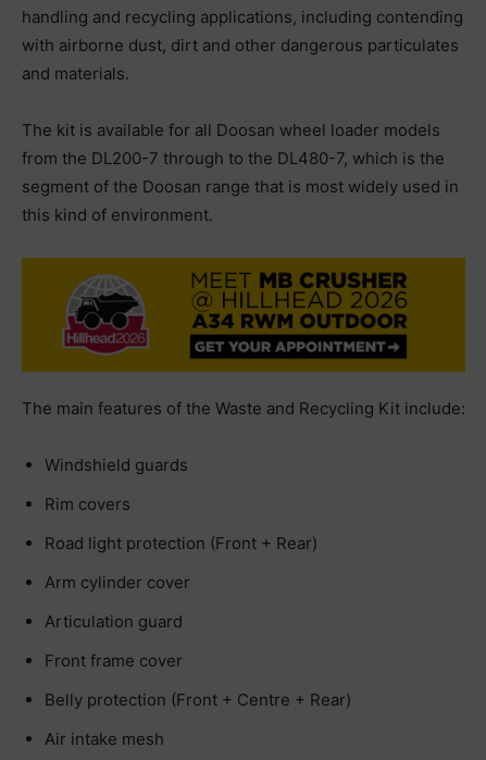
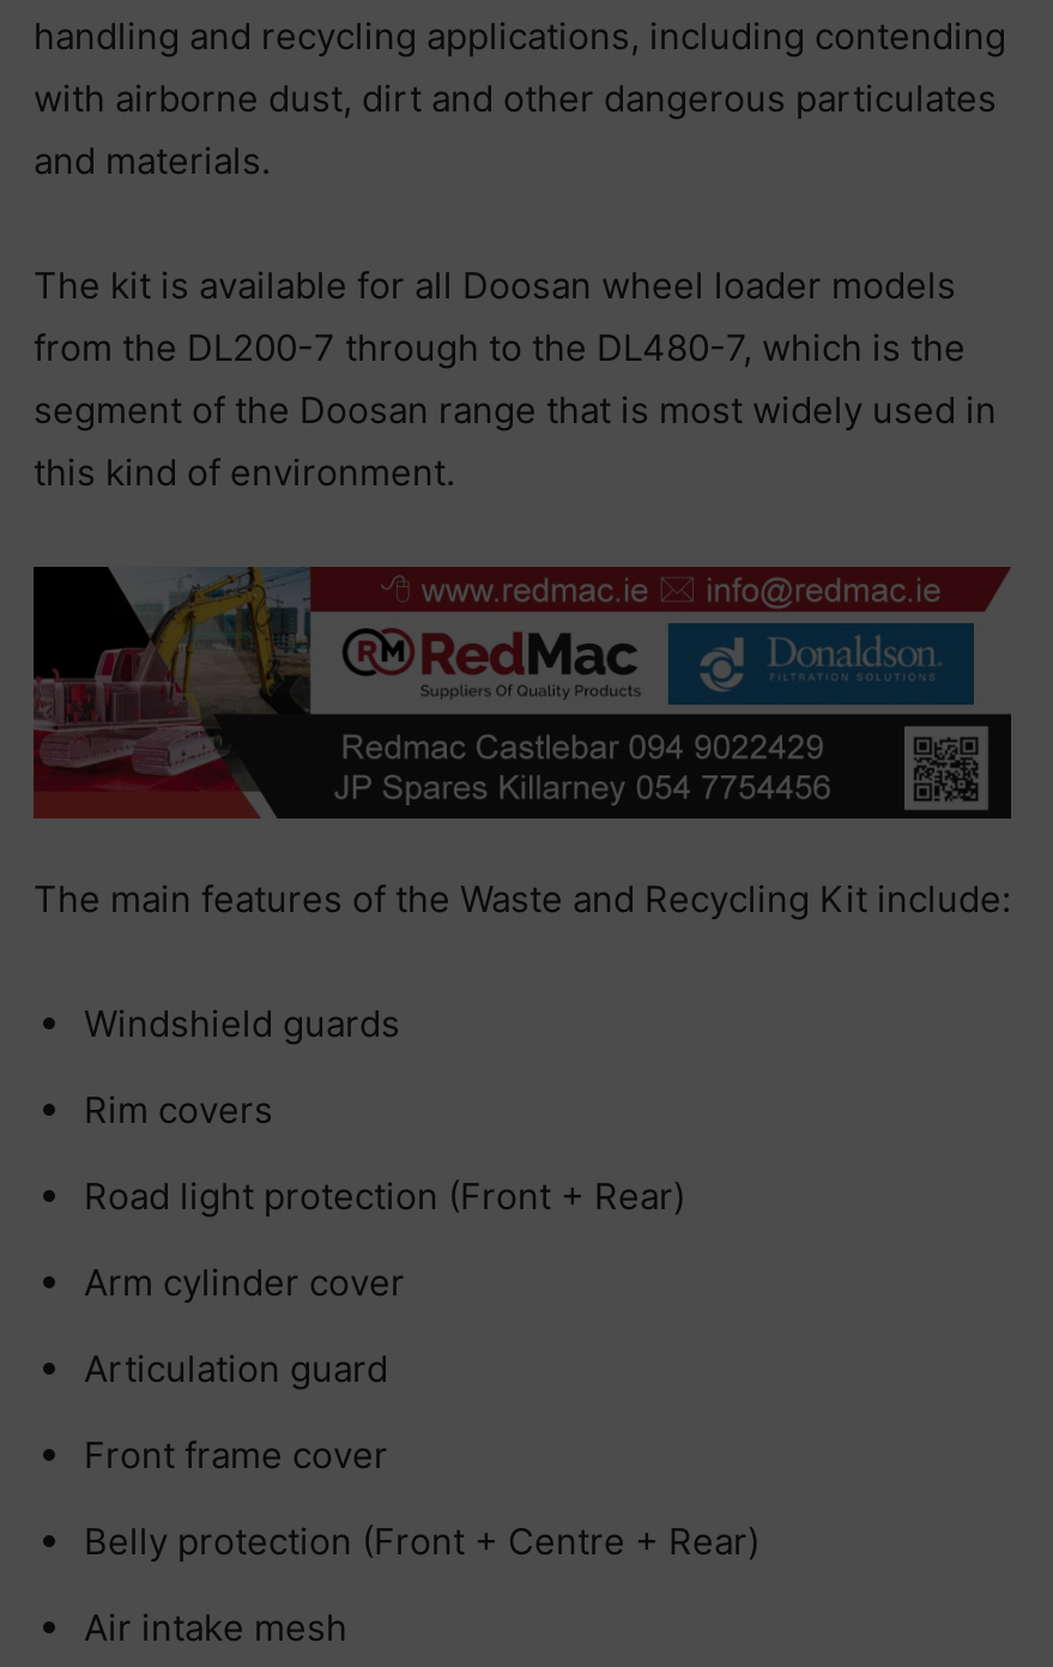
- [image]
+ [image]
